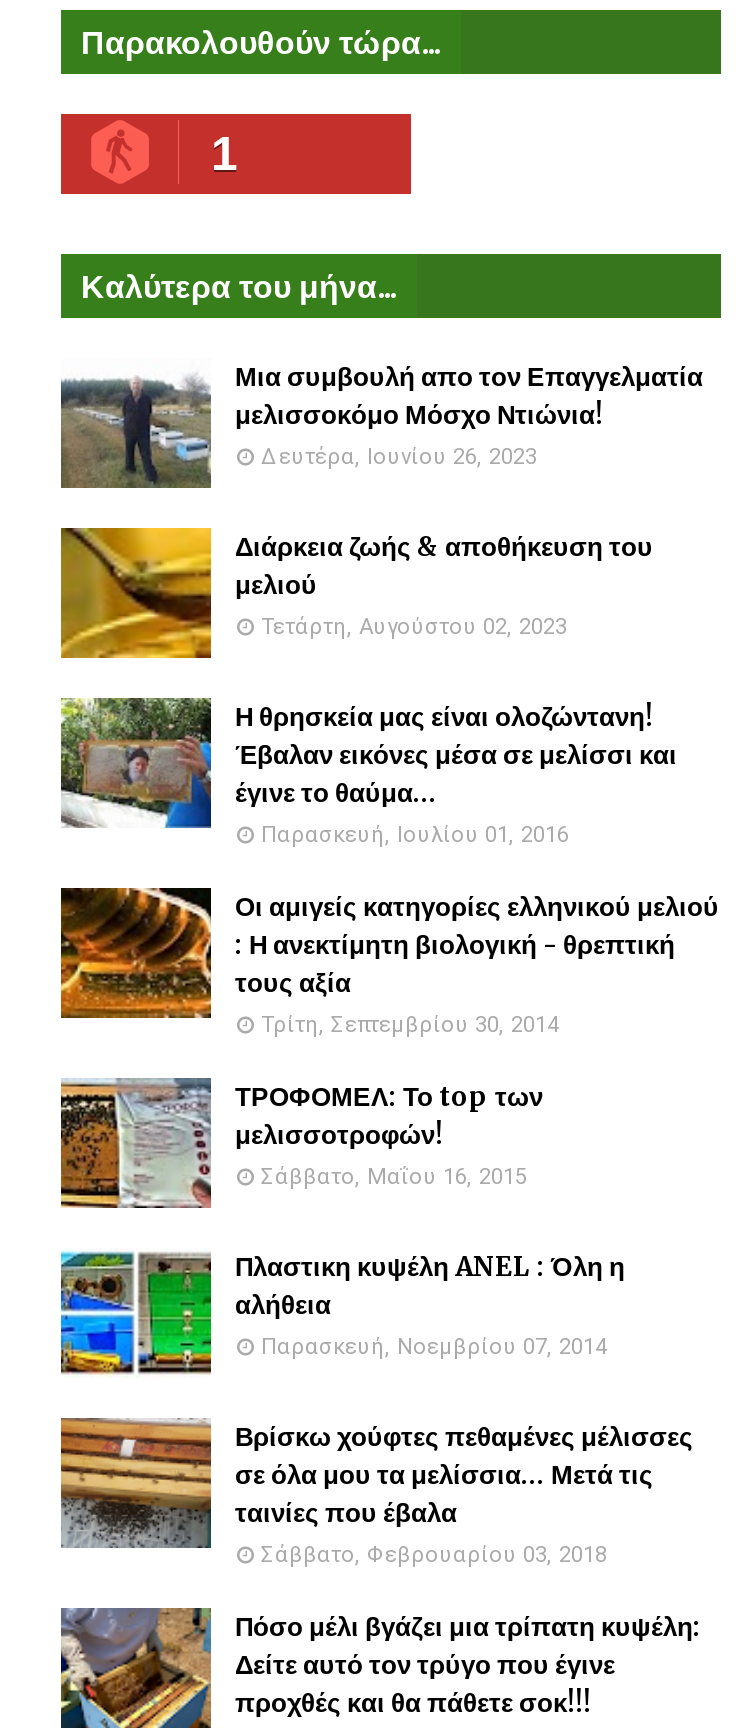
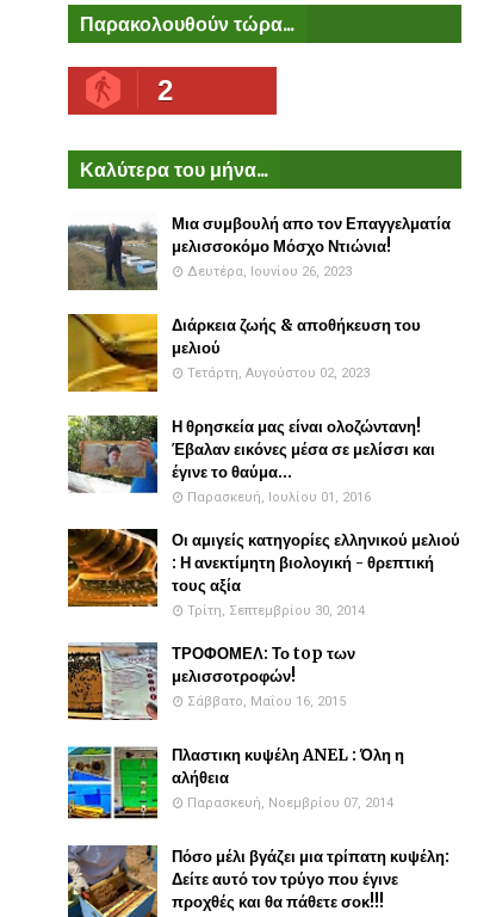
- 1
+ 2

- [image]
- Βρίσκω χούφτες πεθαμένες μέλισσες
- σε όλα μου τα μελίσσια... Μετά τις
- ταινίες που έβαλα
- Σάββατο, Φεβρουαρίου 03, 2018
